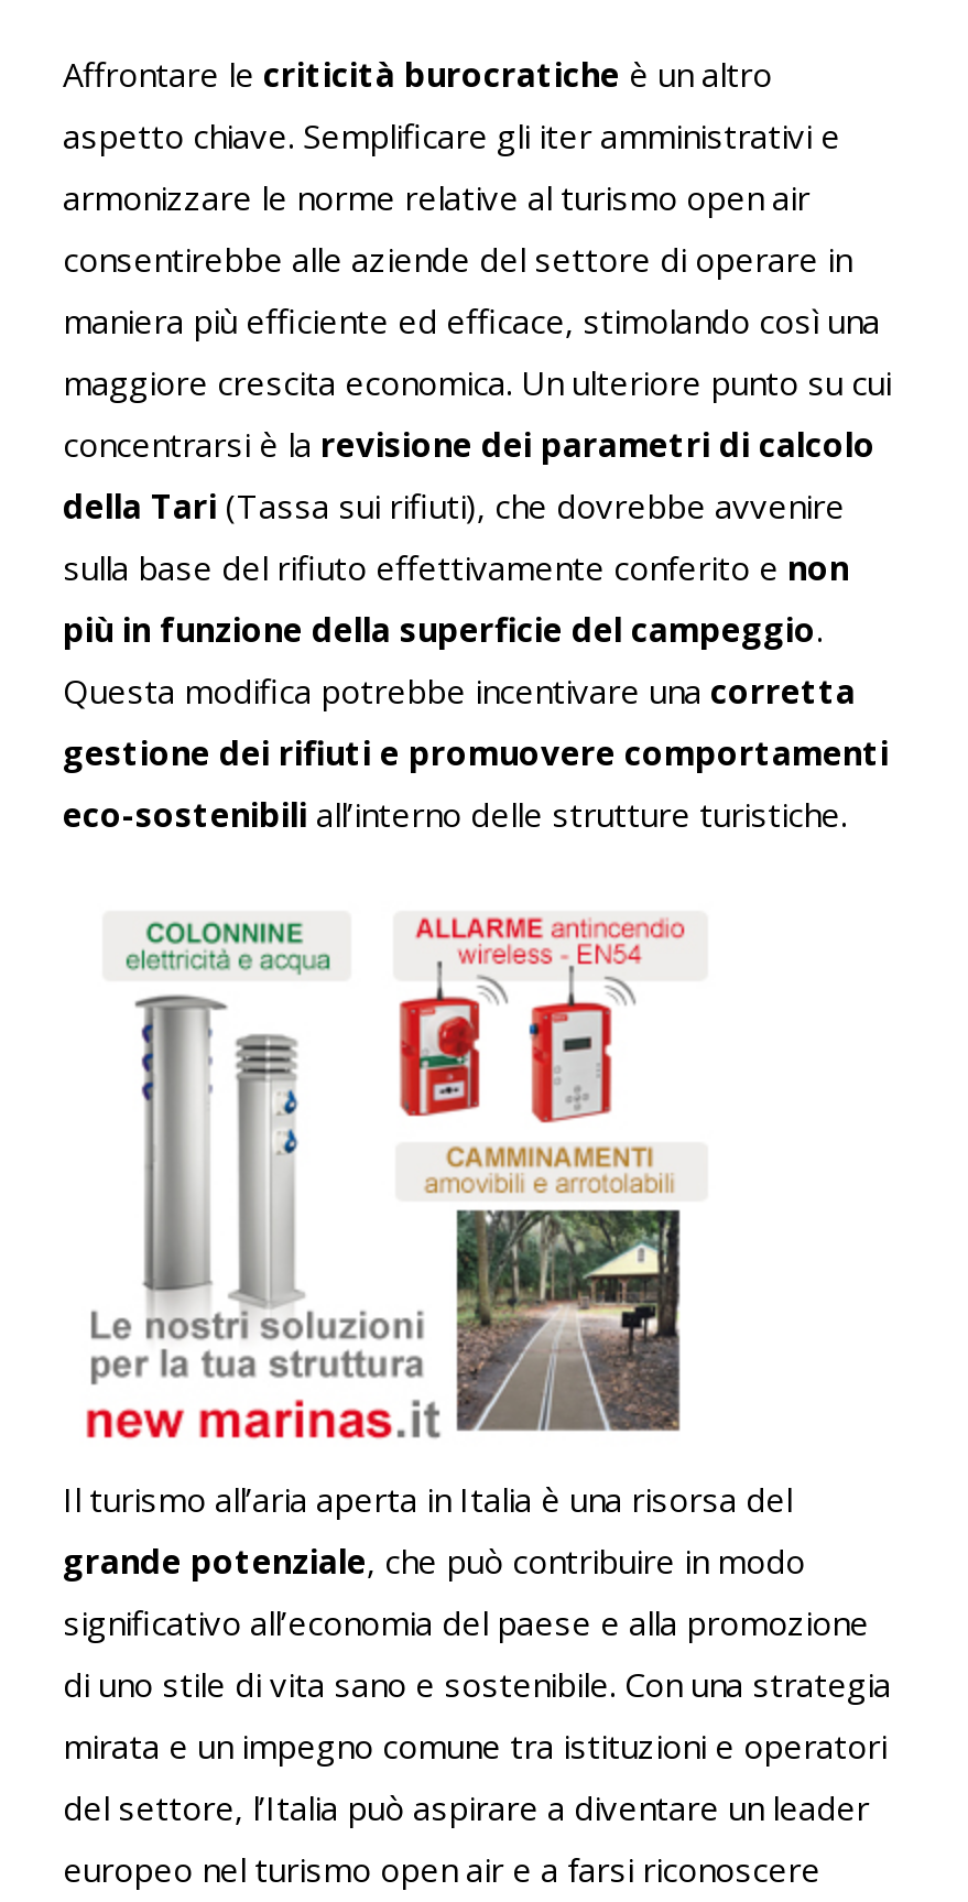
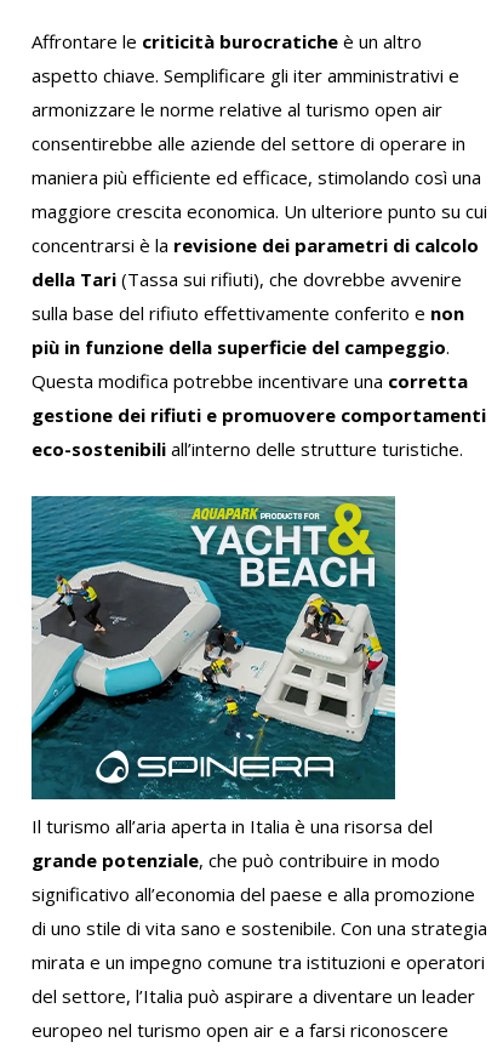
- [image]
+ [image]
